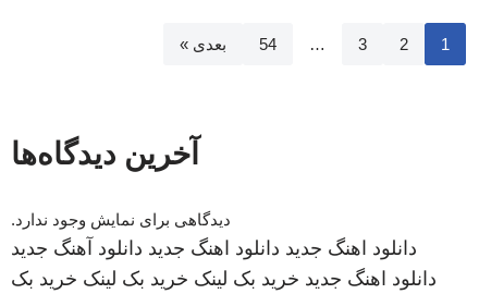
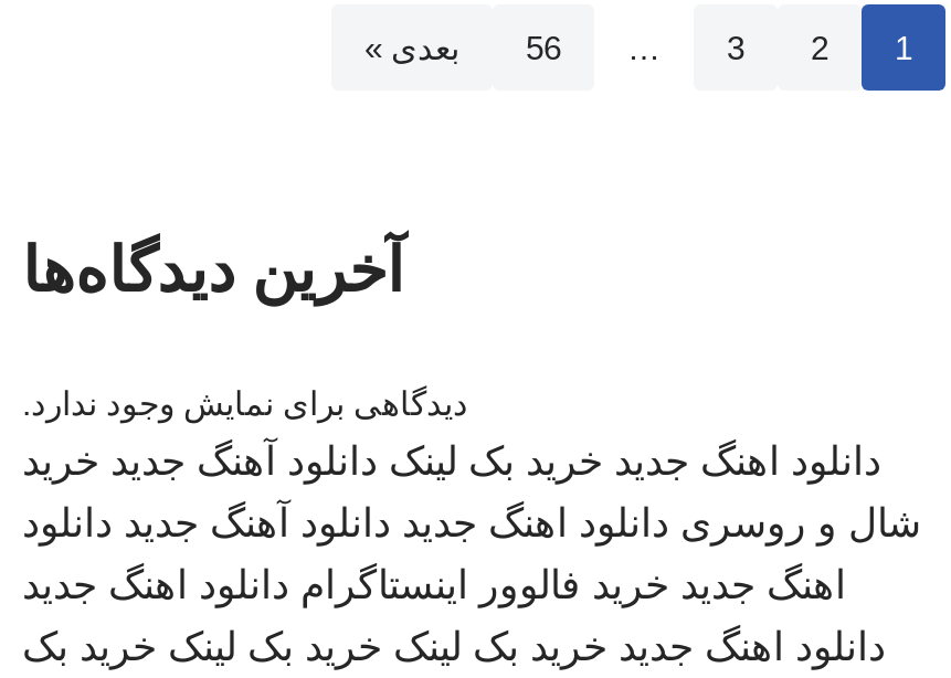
- 54
+ 56

- دانلود اهنگ جدید دانلود اهنگ جدید دانلود آهنگ جدید
+ دانلود اهنگ جدید خرید بک لینک دانلود آهنگ جدید خرید
+ شال و روسری دانلود اهنگ جدید دانلود آهنگ جدید دانلود
+ اهنگ جدید خرید فالوور اینستاگرام دانلود اهنگ جدید
